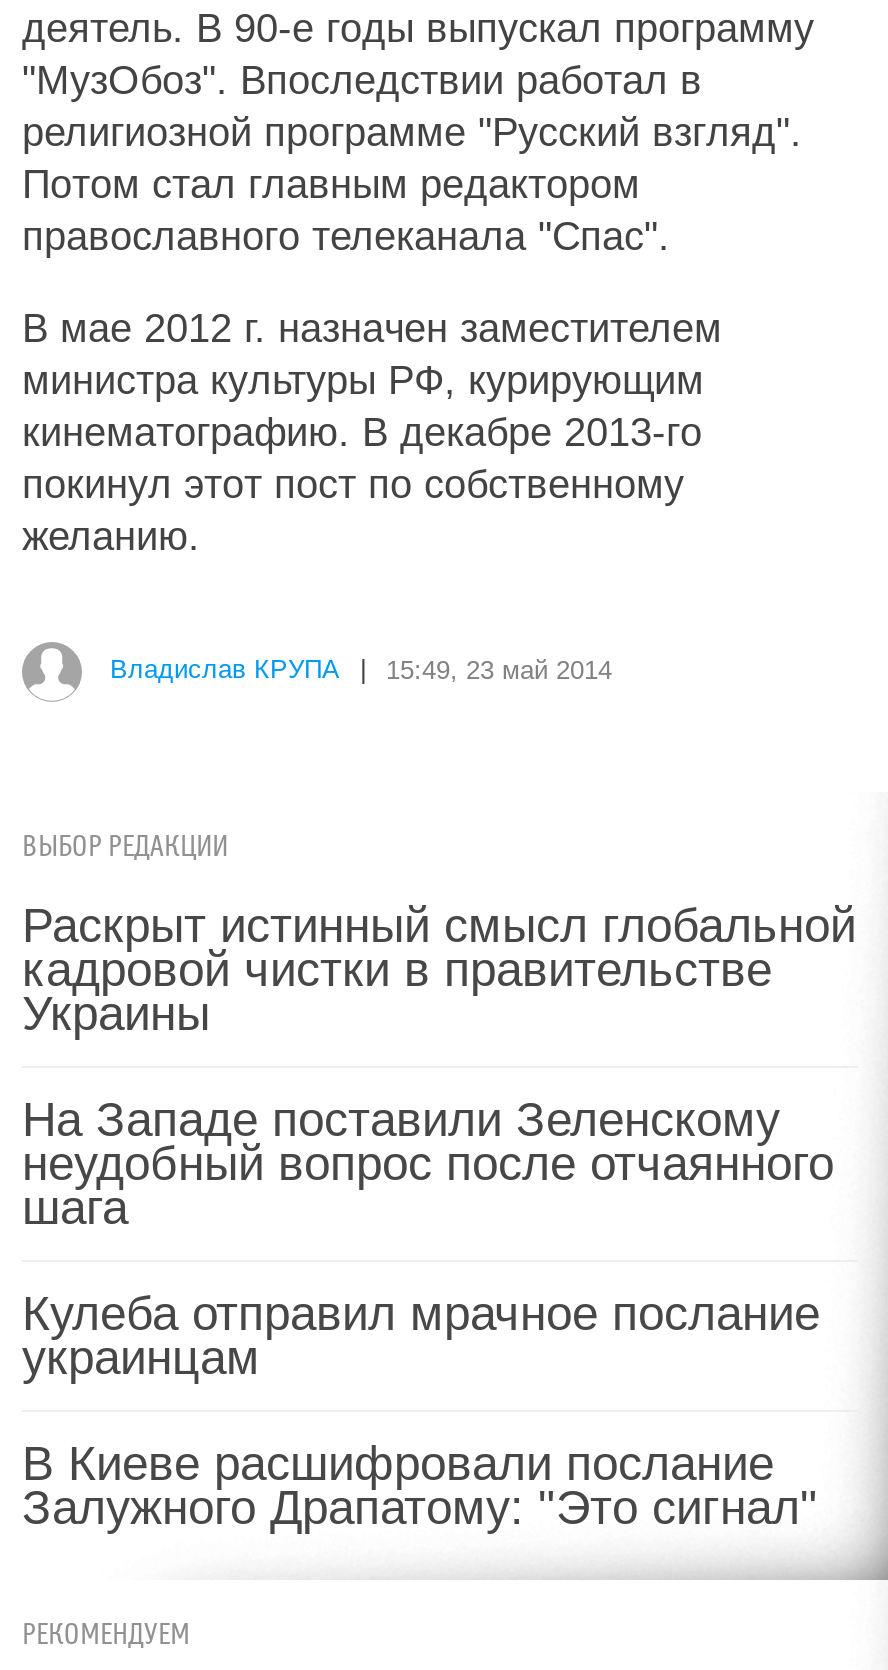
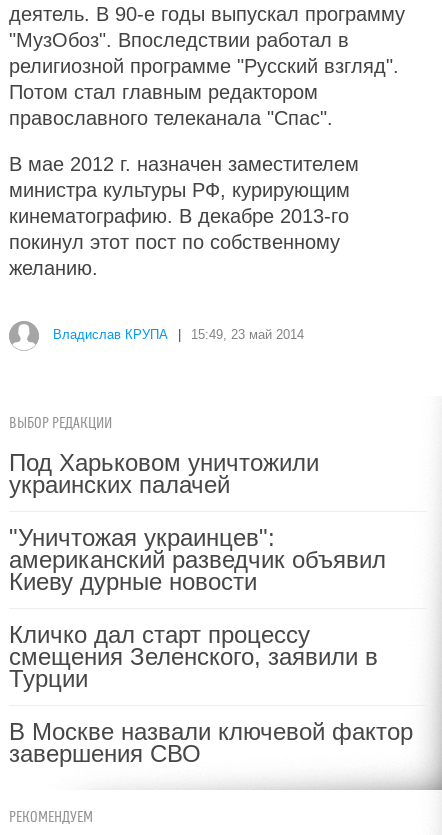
- Раскрыт истинный смысл глобальной
- кадровой чистки в правительстве
- Украины
+ Под Харьковом уничтожили
+ украинских палачей

- На Западе поставили Зеленскому
- неудобный вопрос после отчаянного
- шага
+ "Уничтожая украинцев":
+ американский разведчик объявил
+ Киеву дурные новости

- Кулеба отправил мрачное послание
- украинцам
+ Кличко дал старт процессу
+ смещения Зеленского, заявили в
+ Турции

- В Киеве расшифровали послание
- Залужного Драпатому: "Это сигнал"
+ В Москве назвали ключевой фактор
+ завершения СВО
